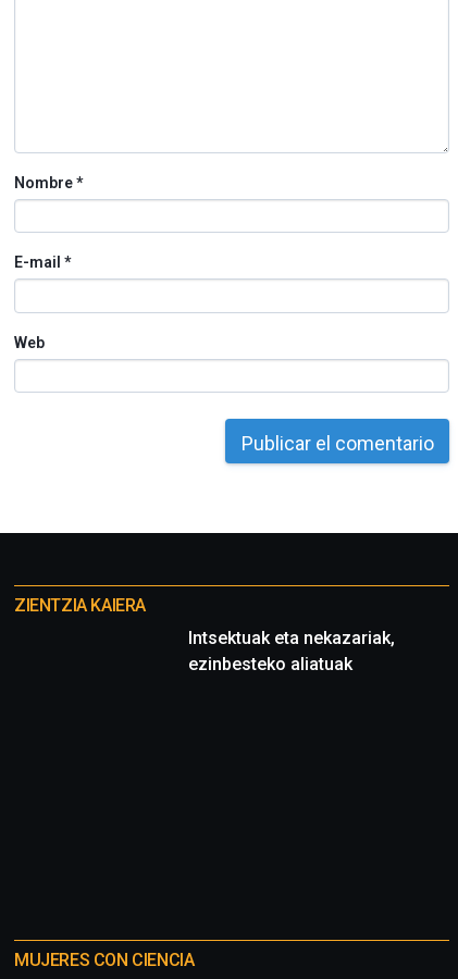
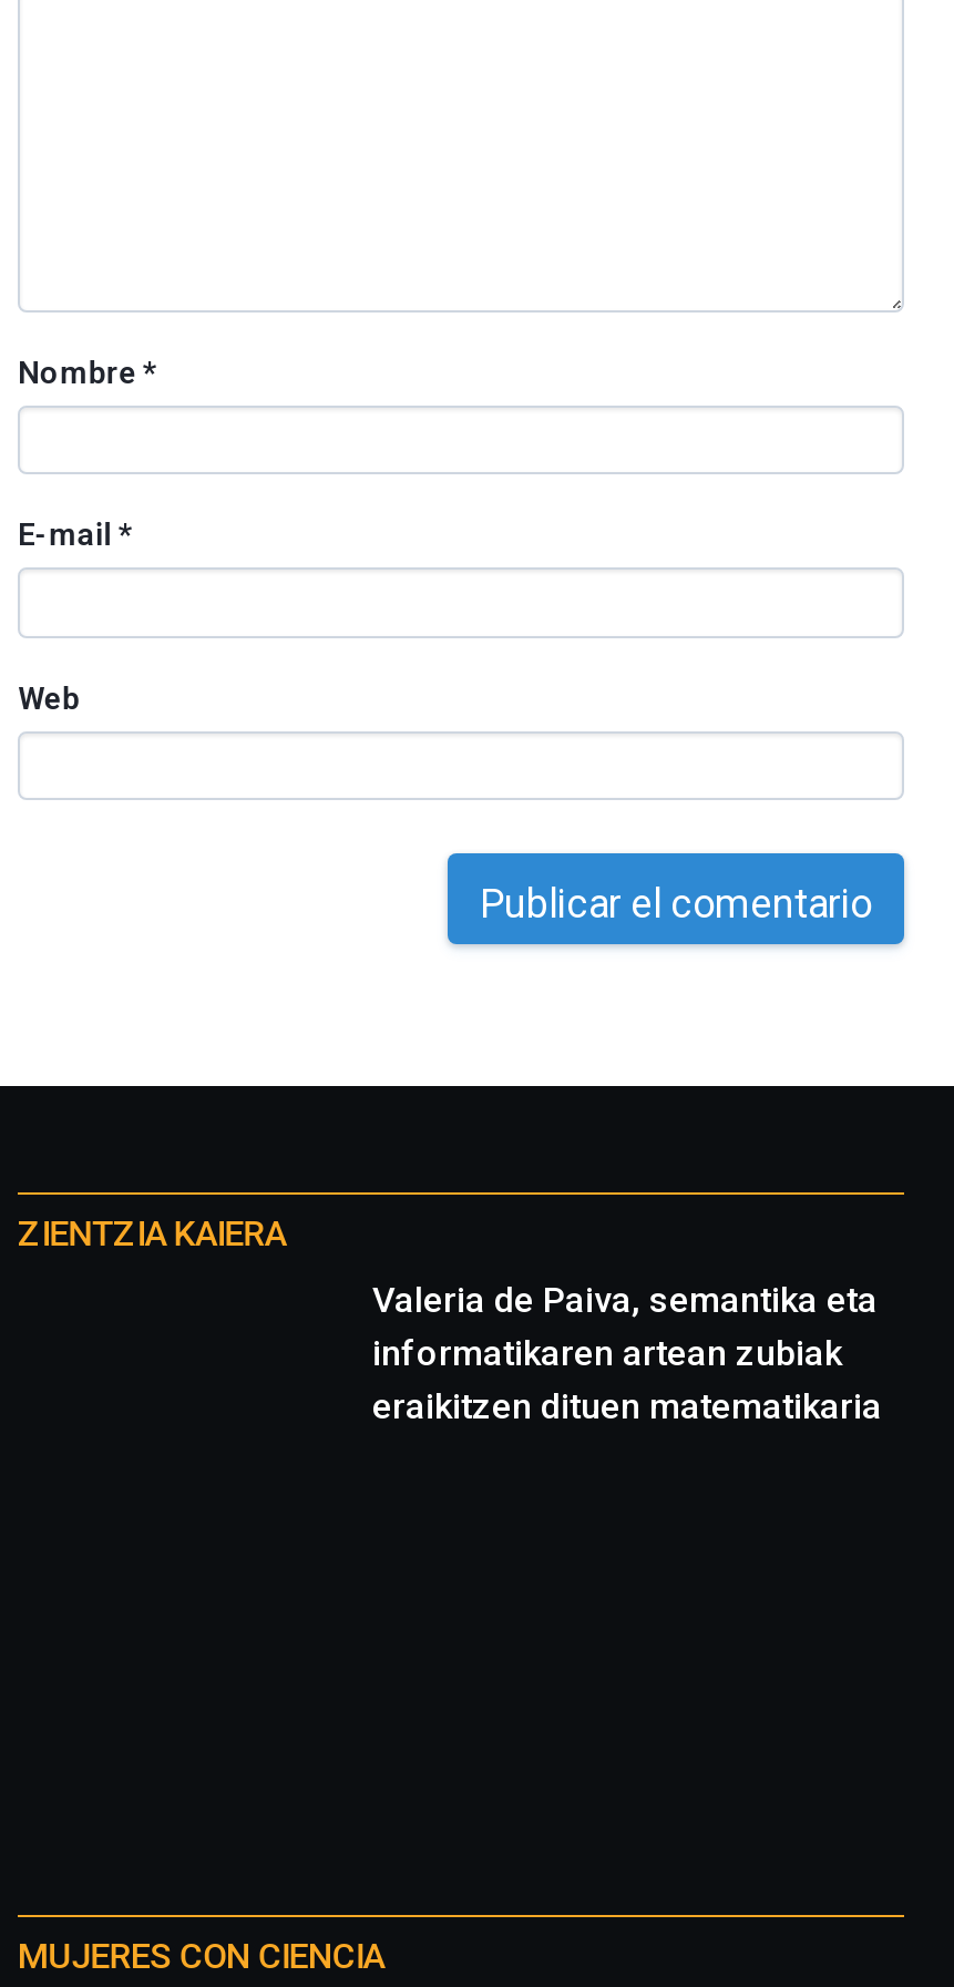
- Intsektuak eta nekazariak,
- ezinbesteko aliatuak
+ Valeria de Paiva, semantika eta
+ informatikaren artean zubiak
+ eraikitzen dituen matematikaria
